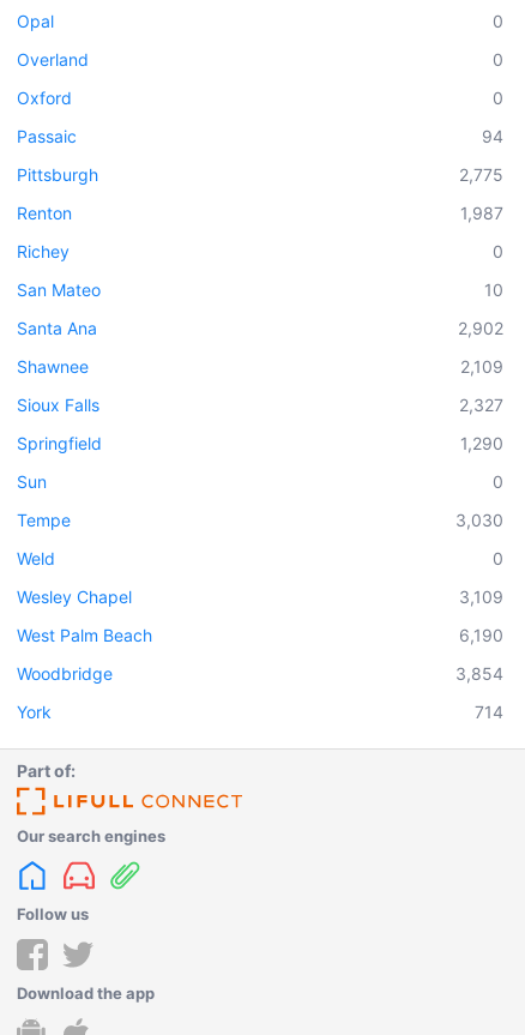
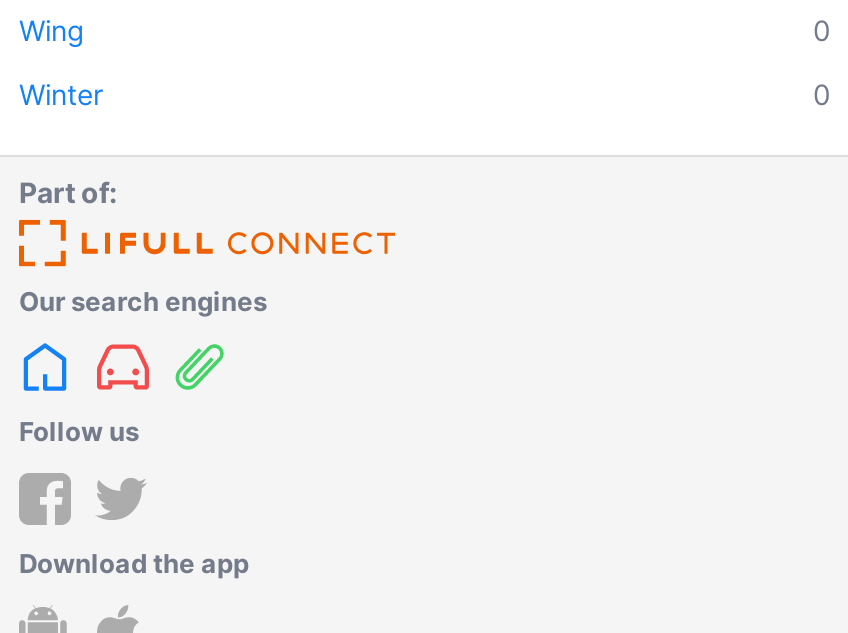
- Opal
+ Wing

- Overland
+ Winter

- Oxford
- 0
- Passaic
- 94
- Pittsburgh
- 2,775
- Renton
- 1,987
- Richey
- 0
- San Mateo
- 10
- Santa Ana
- 2,902
- Shawnee
- 2,109
- Sioux Falls
- 2,327
- Springfield
- 1,290
- Sun
- 0
- Tempe
- 3,030
- Weld
- 0
- Wesley Chapel
- 3,109
- West Palm Beach
- 6,190
- Woodbridge
- 3,854
- York
- 714
